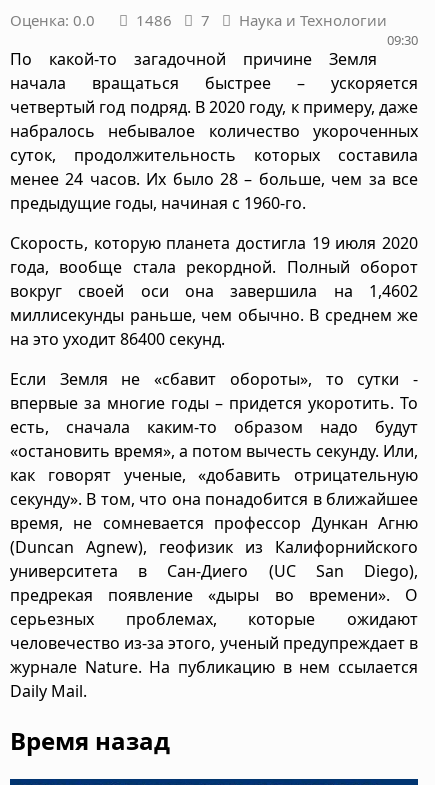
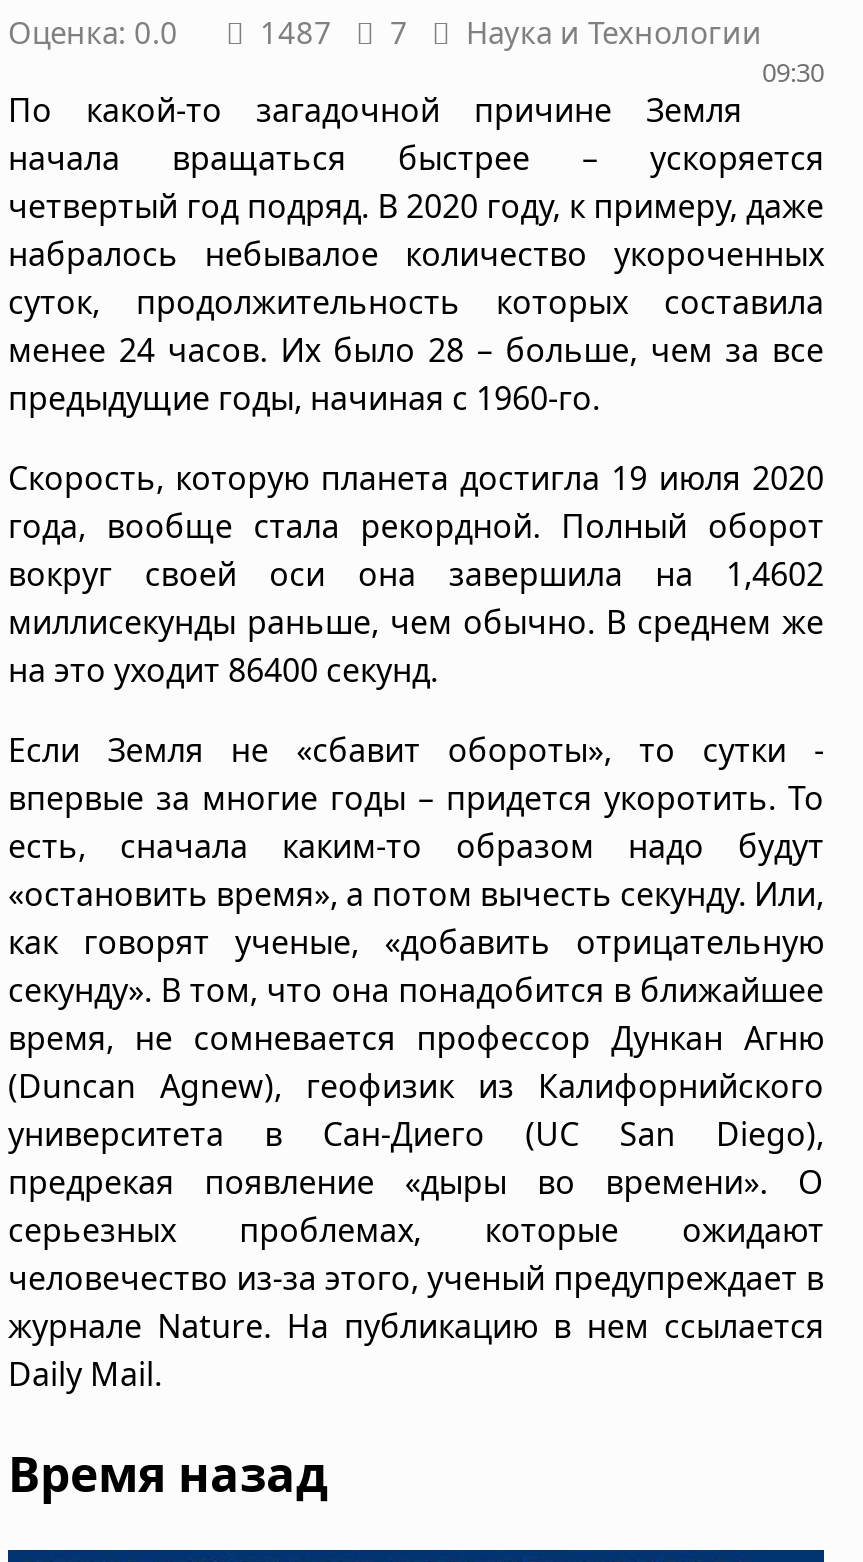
- Оценка: 0.0 1486 7 Наука и Технологии
+ Оценка: 0.0 1487 7 Наука и Технологии
